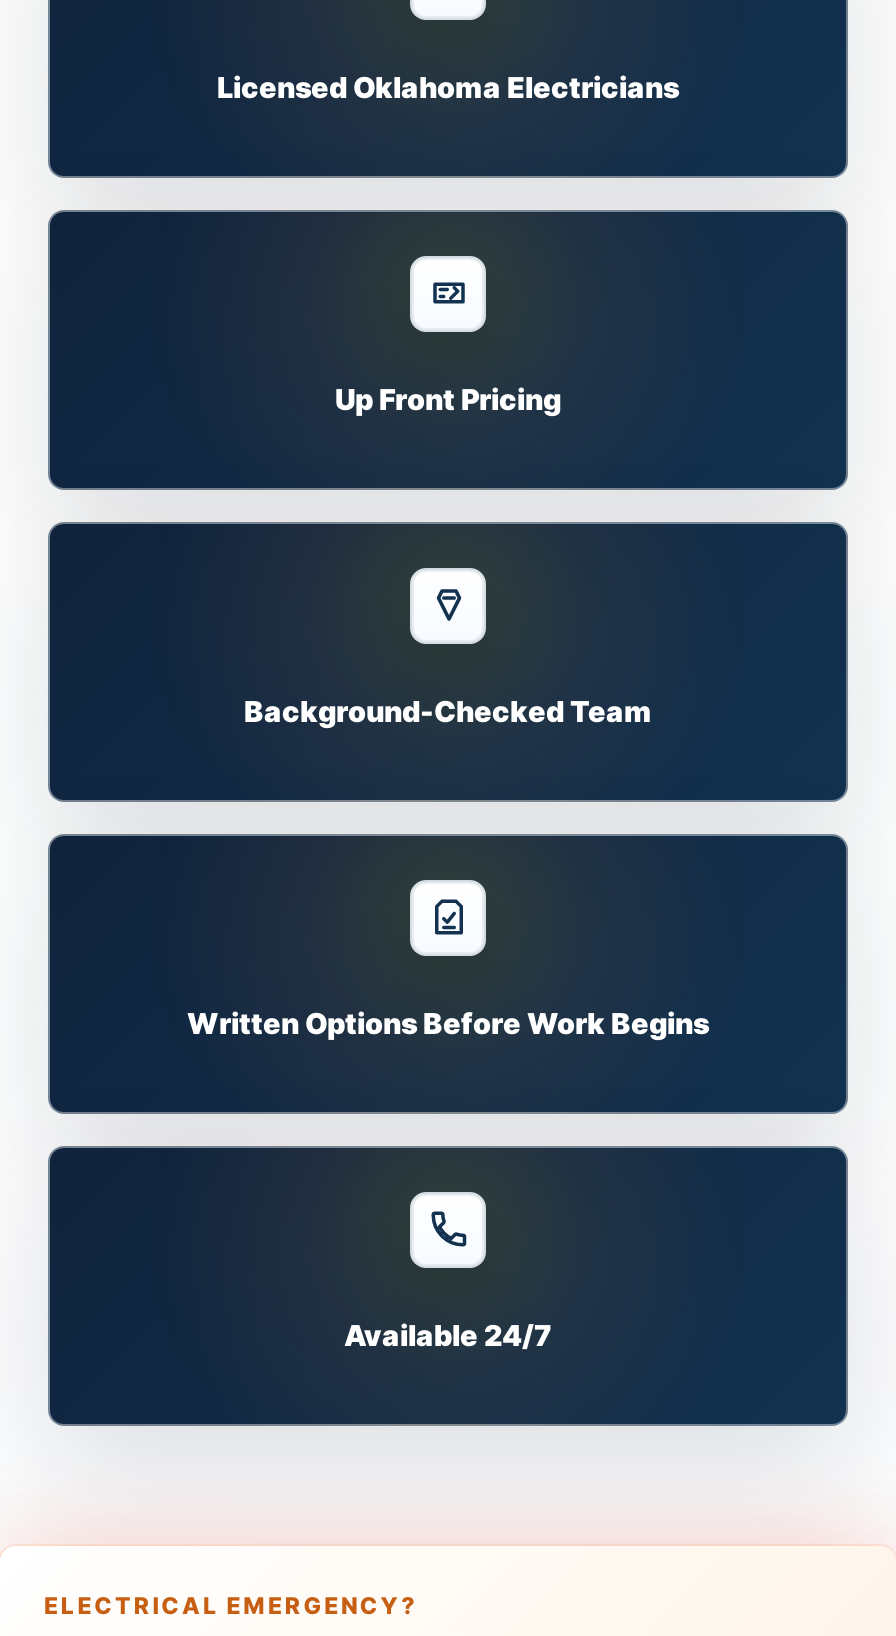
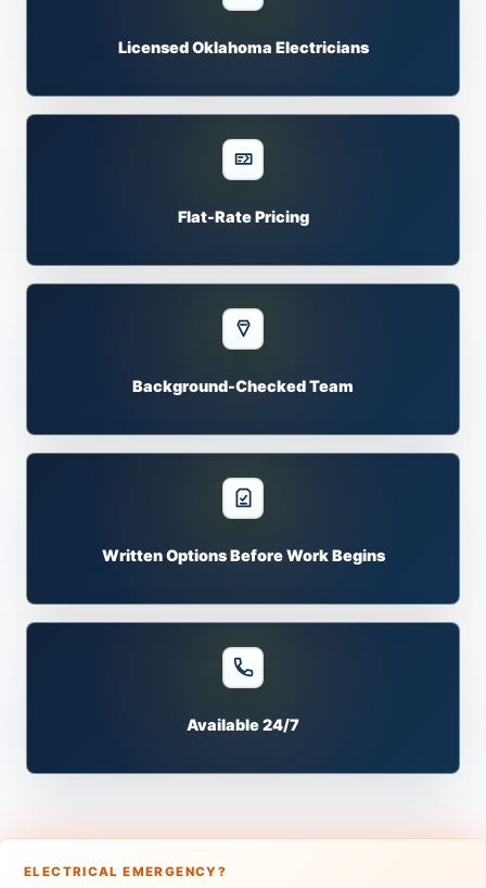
- Up Front Pricing
+ Flat-Rate Pricing
